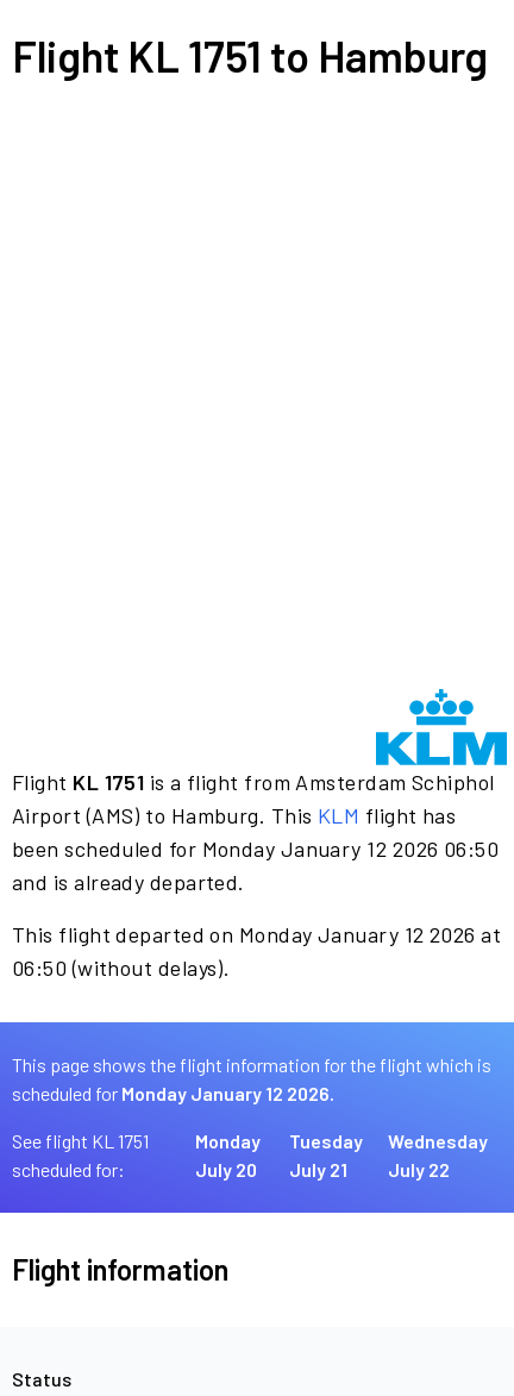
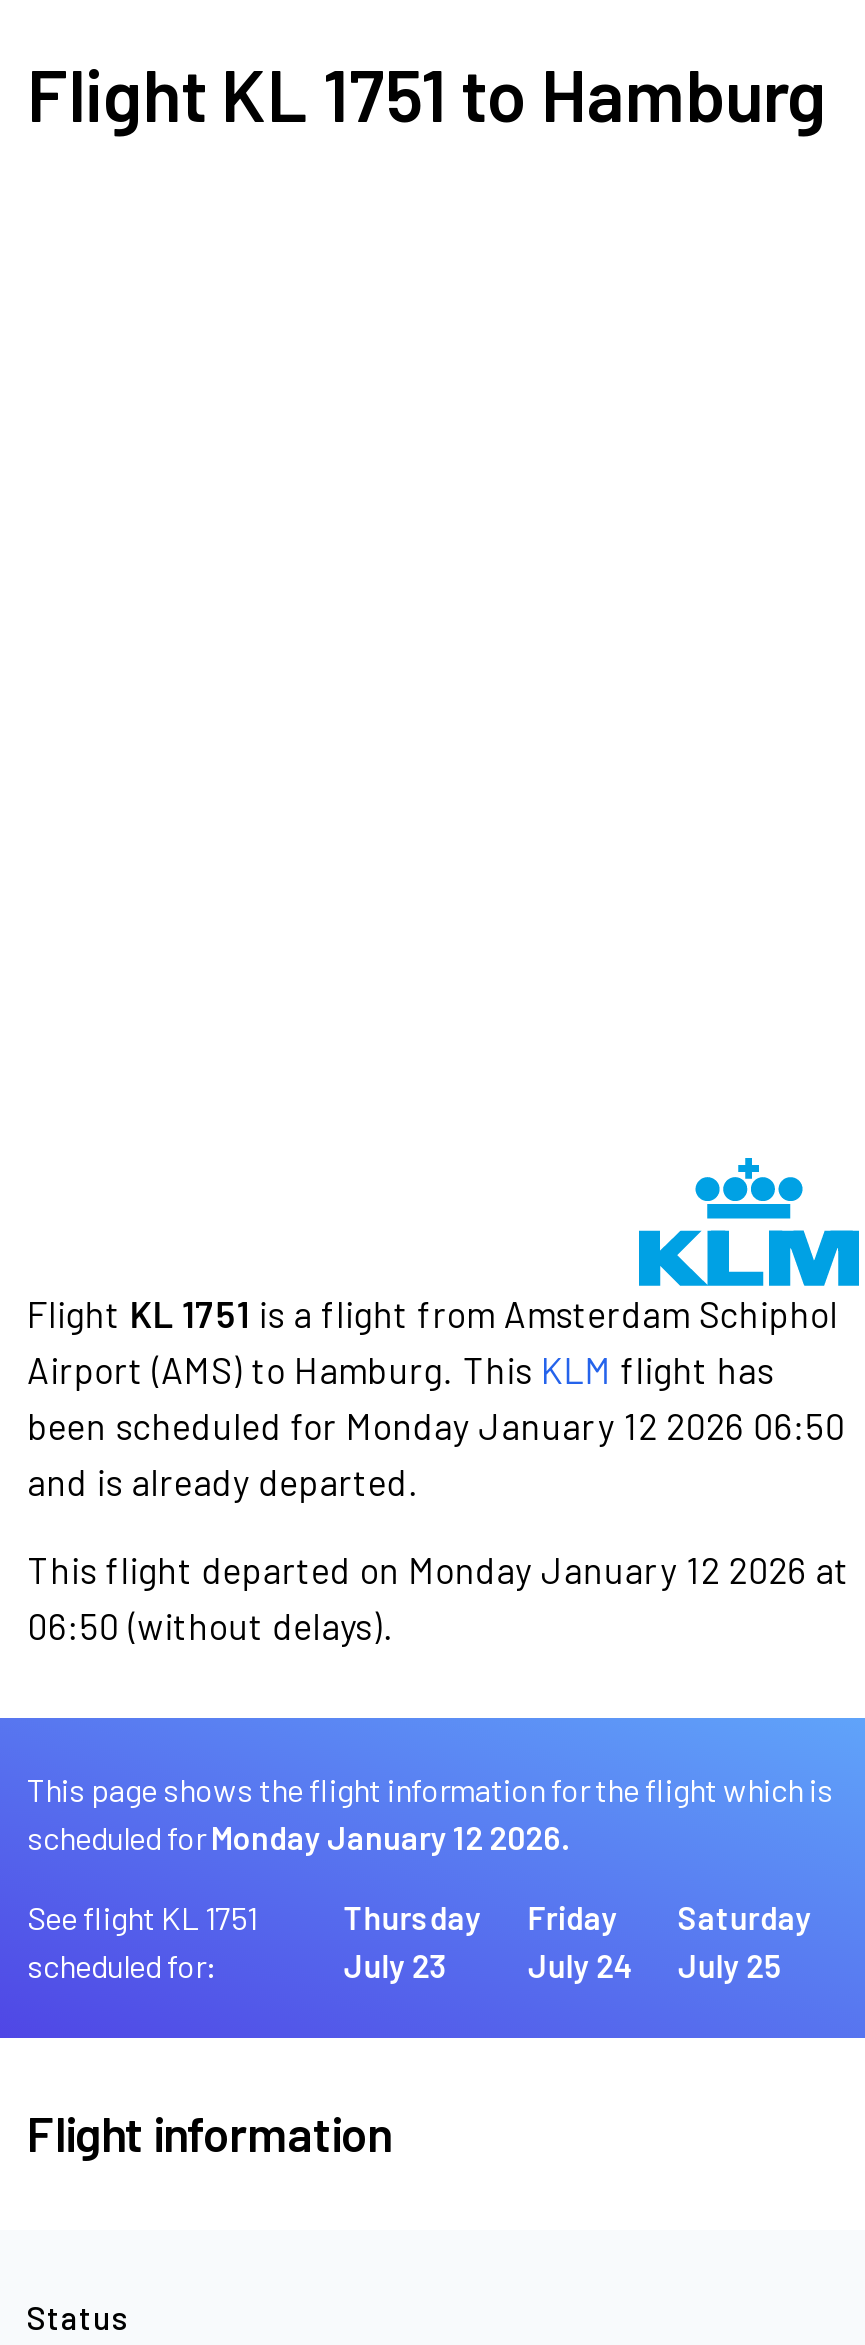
- Monday
- July 20
+ Thursday
+ July 23

- Tuesday
- July 21
+ Friday
+ July 24

- Wednesday
- July 22
+ Saturday
+ July 25
